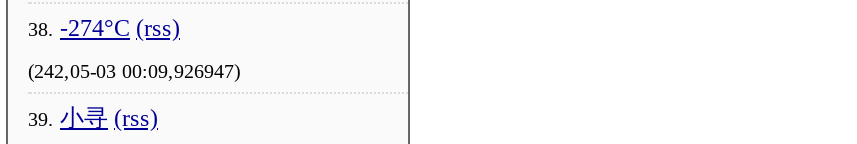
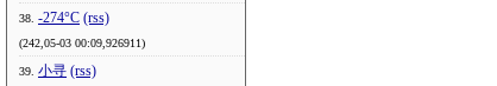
- (242,05-03 00:09,926947)
+ (242,05-03 00:09,926911)
